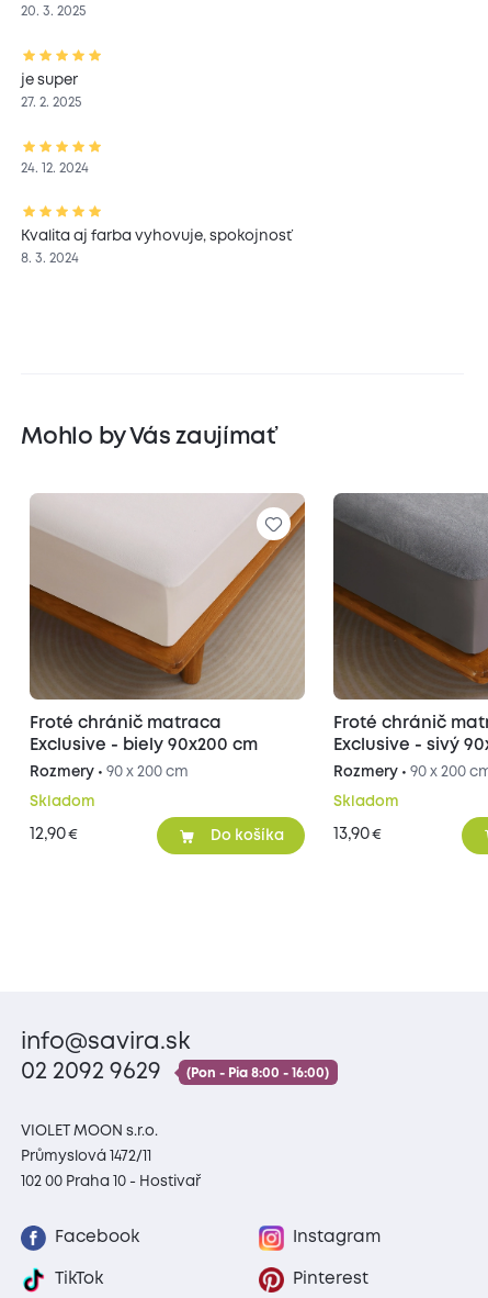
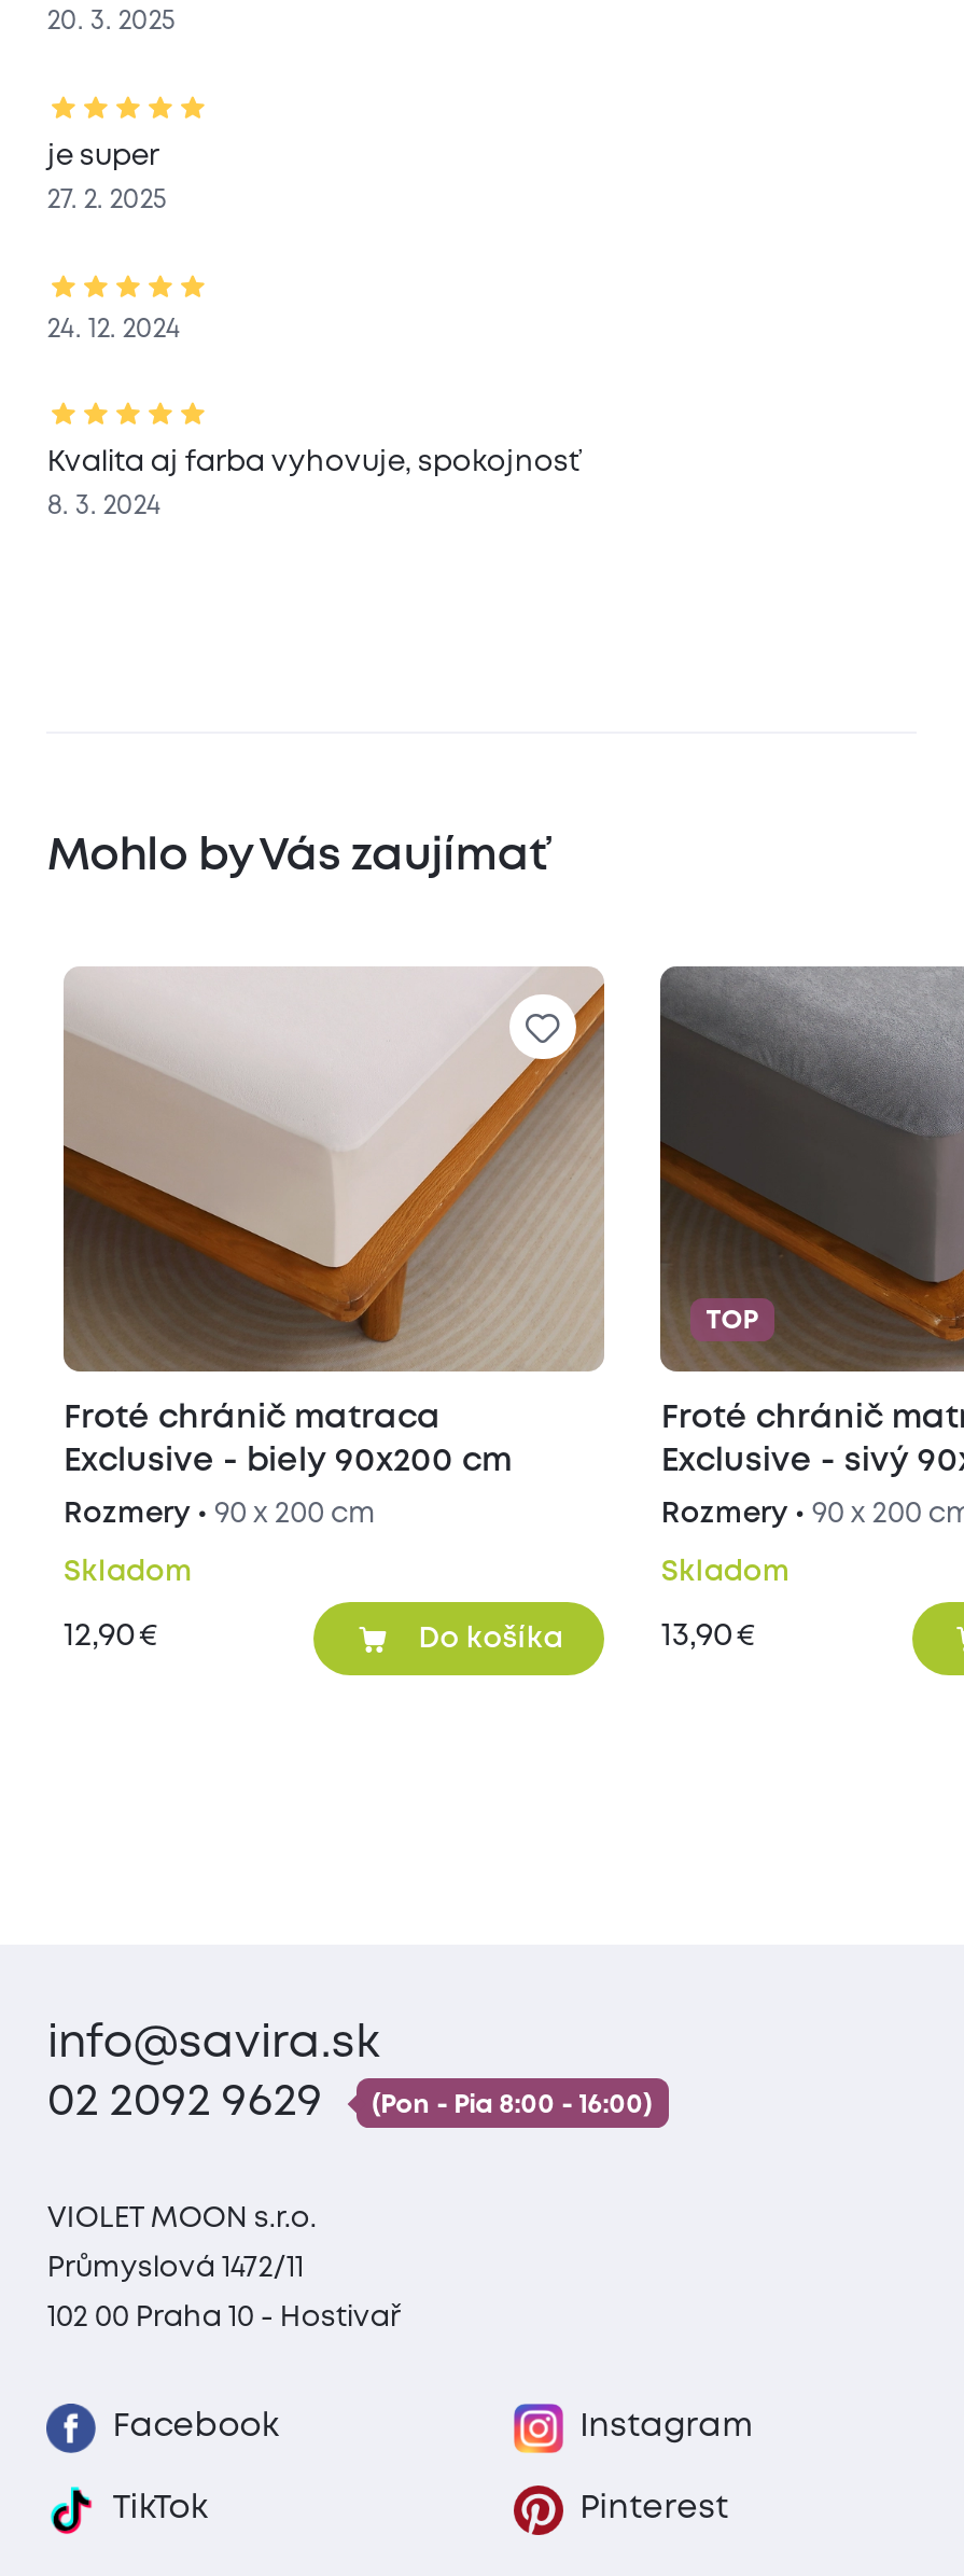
+ TOP
